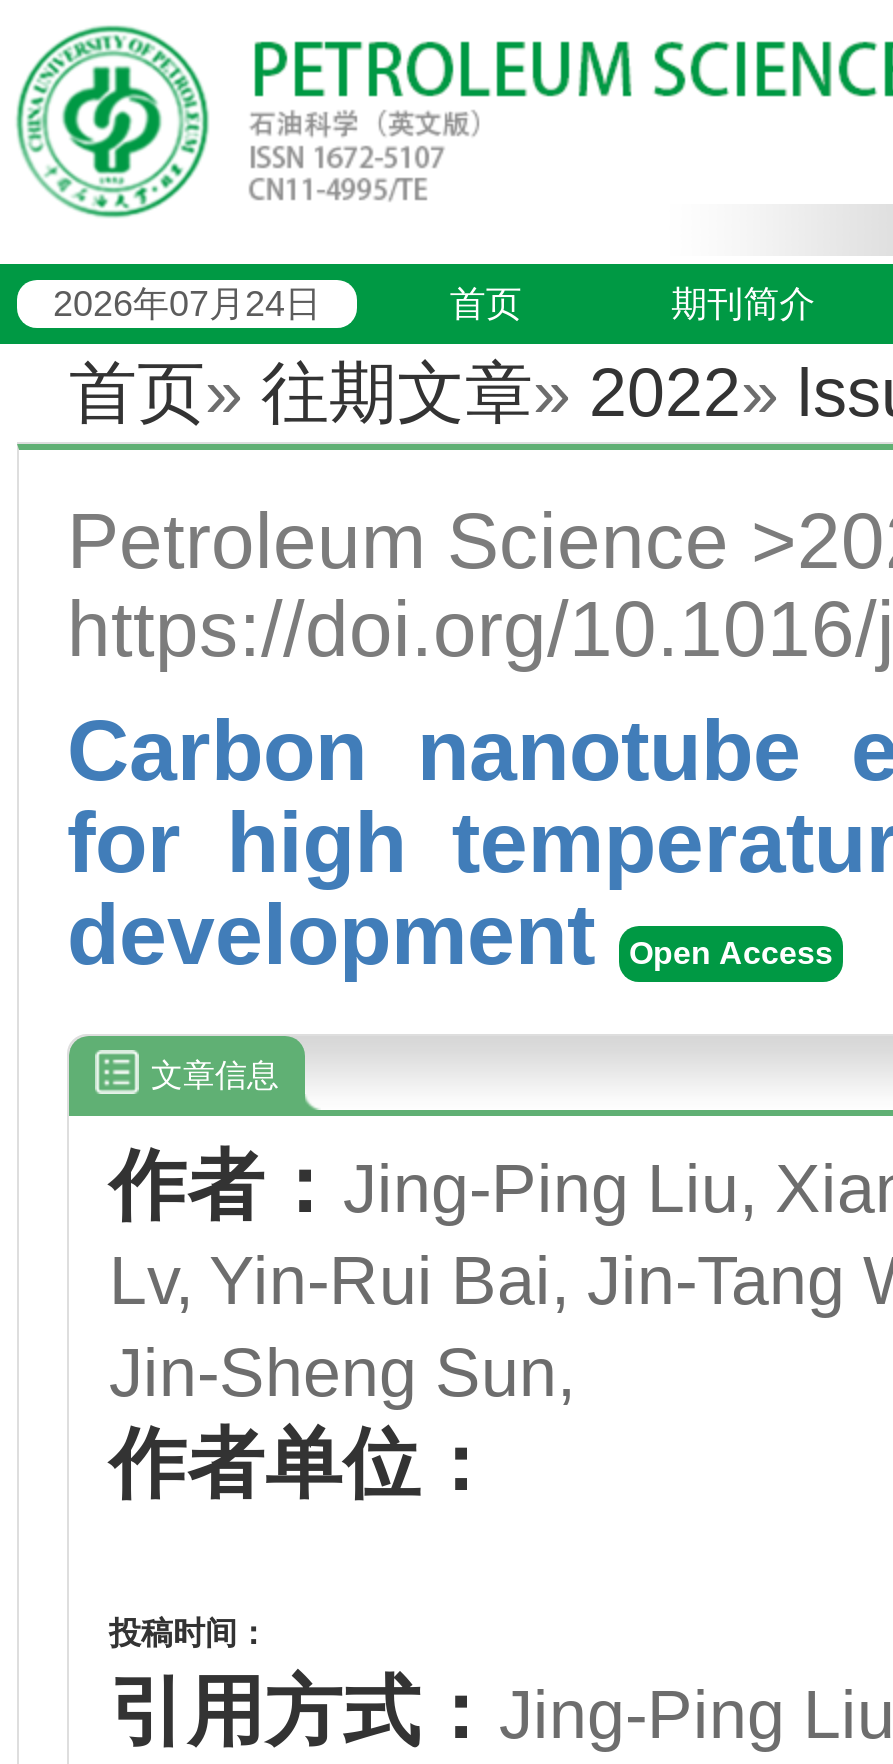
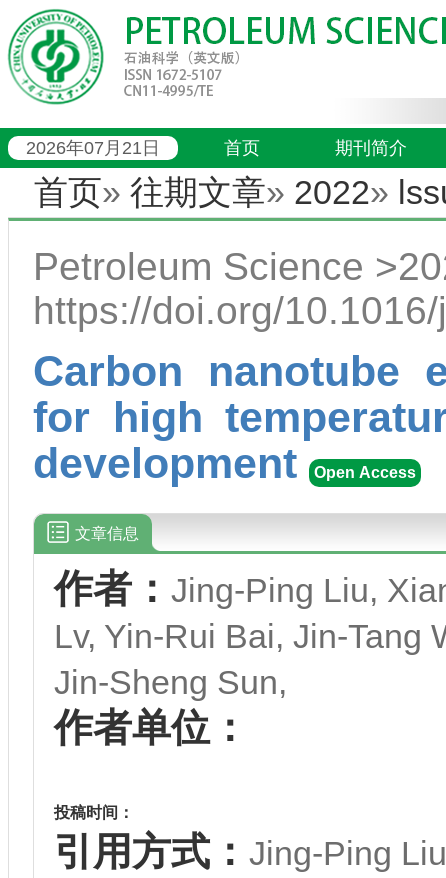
- 2026年07月24日
+ 2026年07月21日
